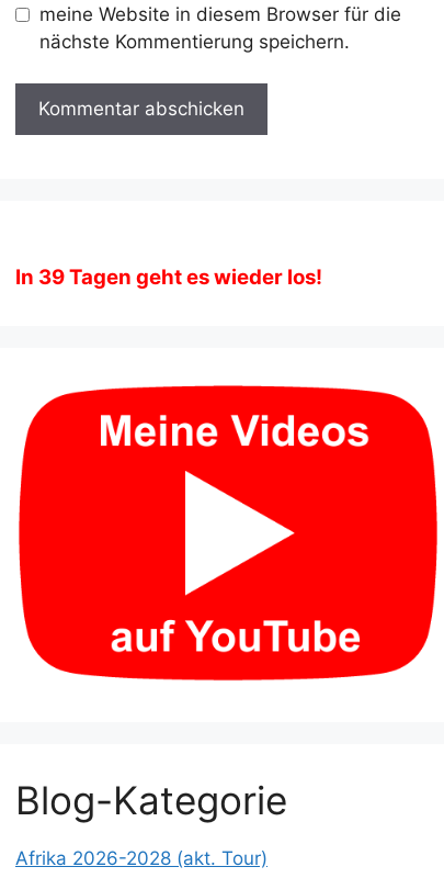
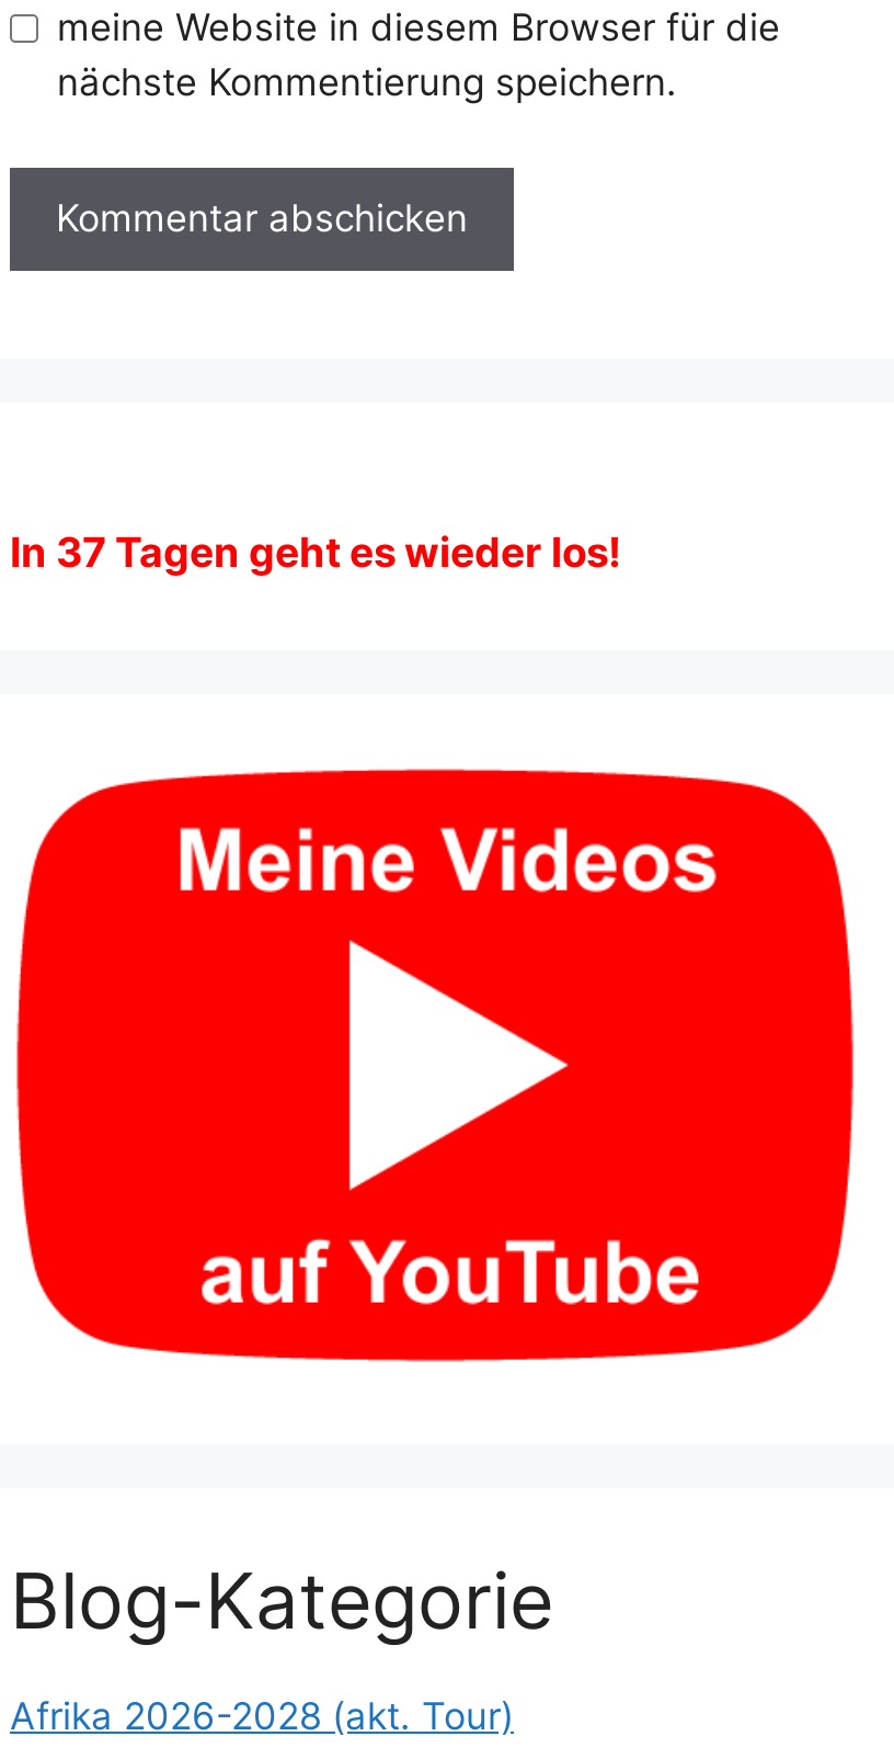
- In 39 Tagen geht es wieder los!
+ In 37 Tagen geht es wieder los!
